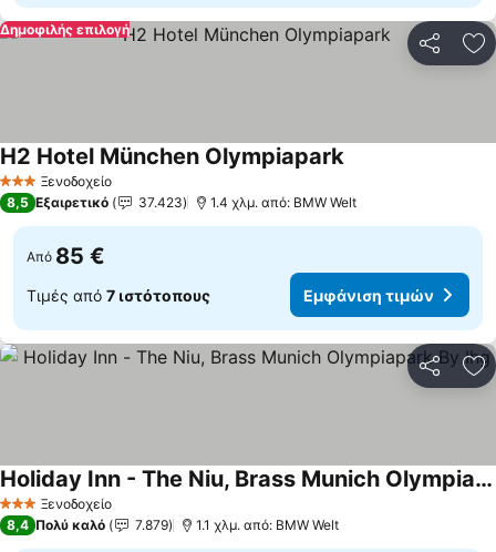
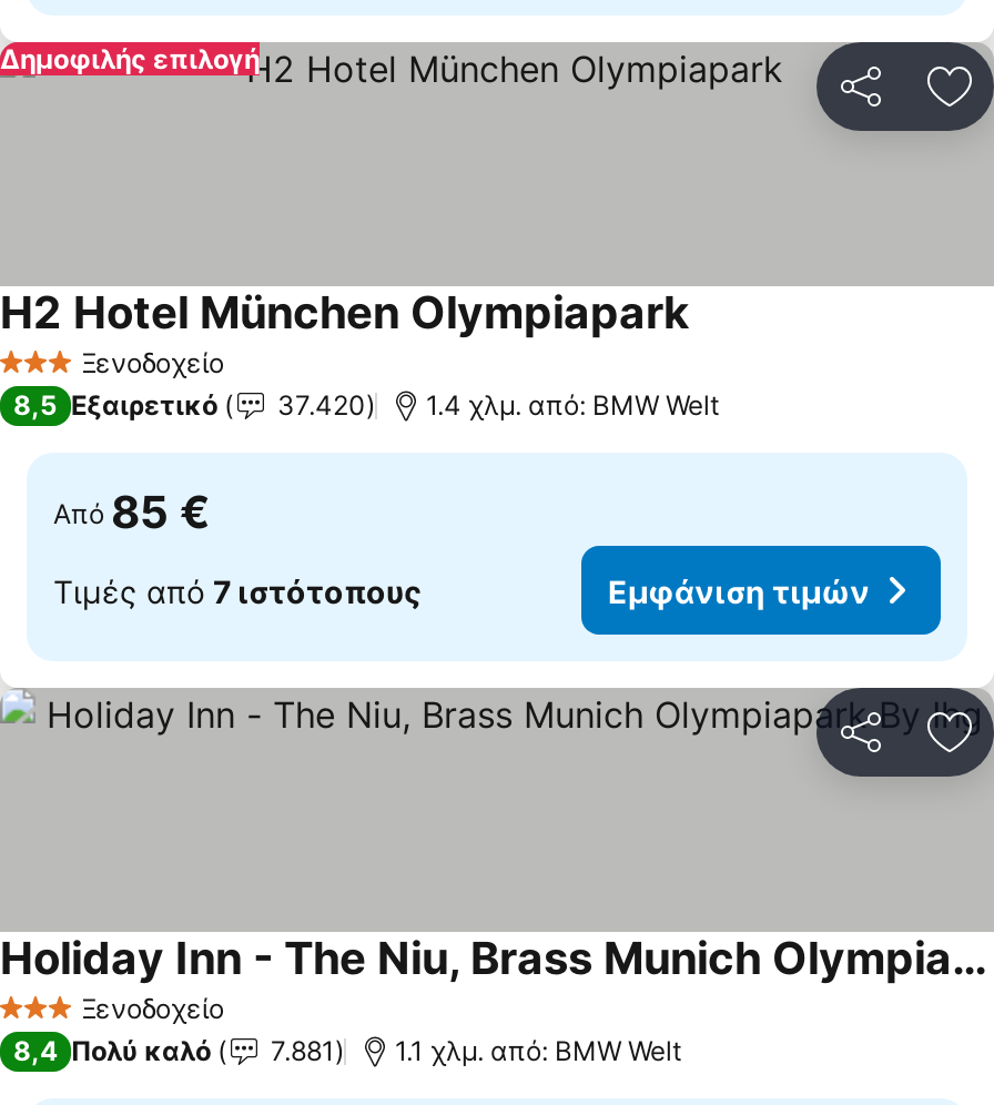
- 37.423
+ 37.420

- 7.879
+ 7.881
